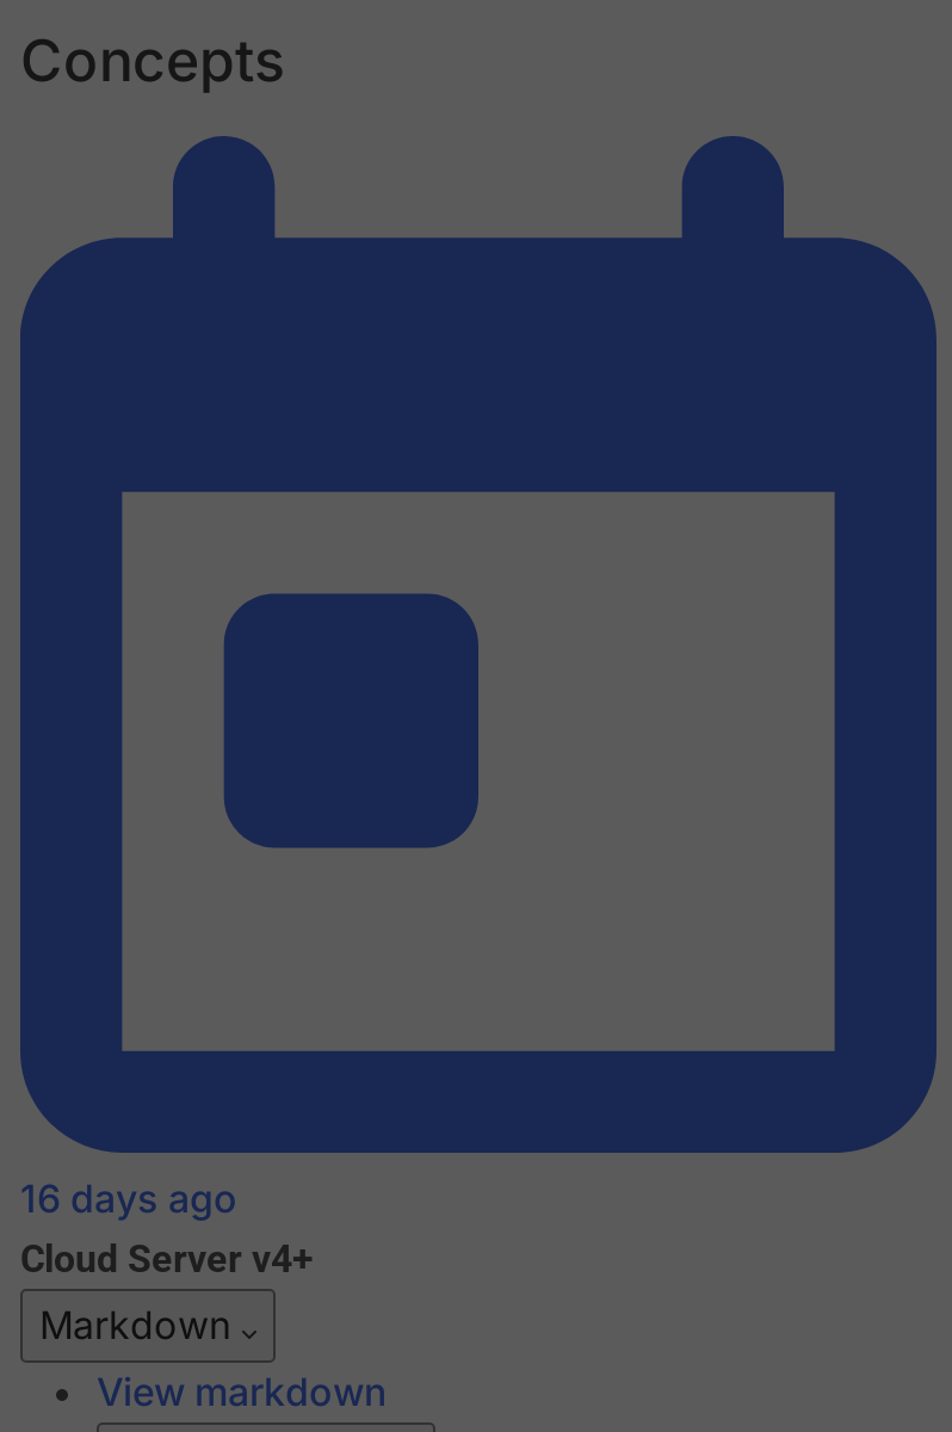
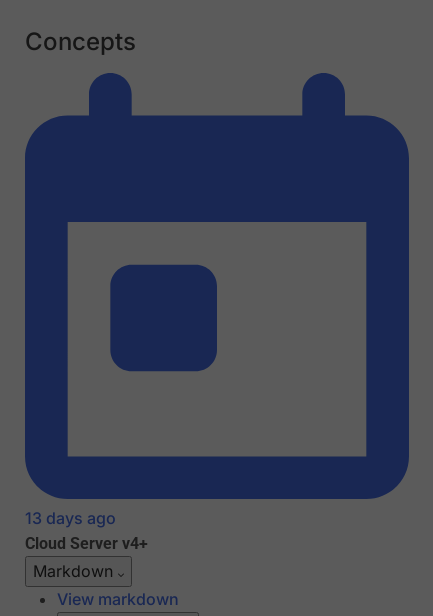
- 16 days ago
+ 13 days ago
